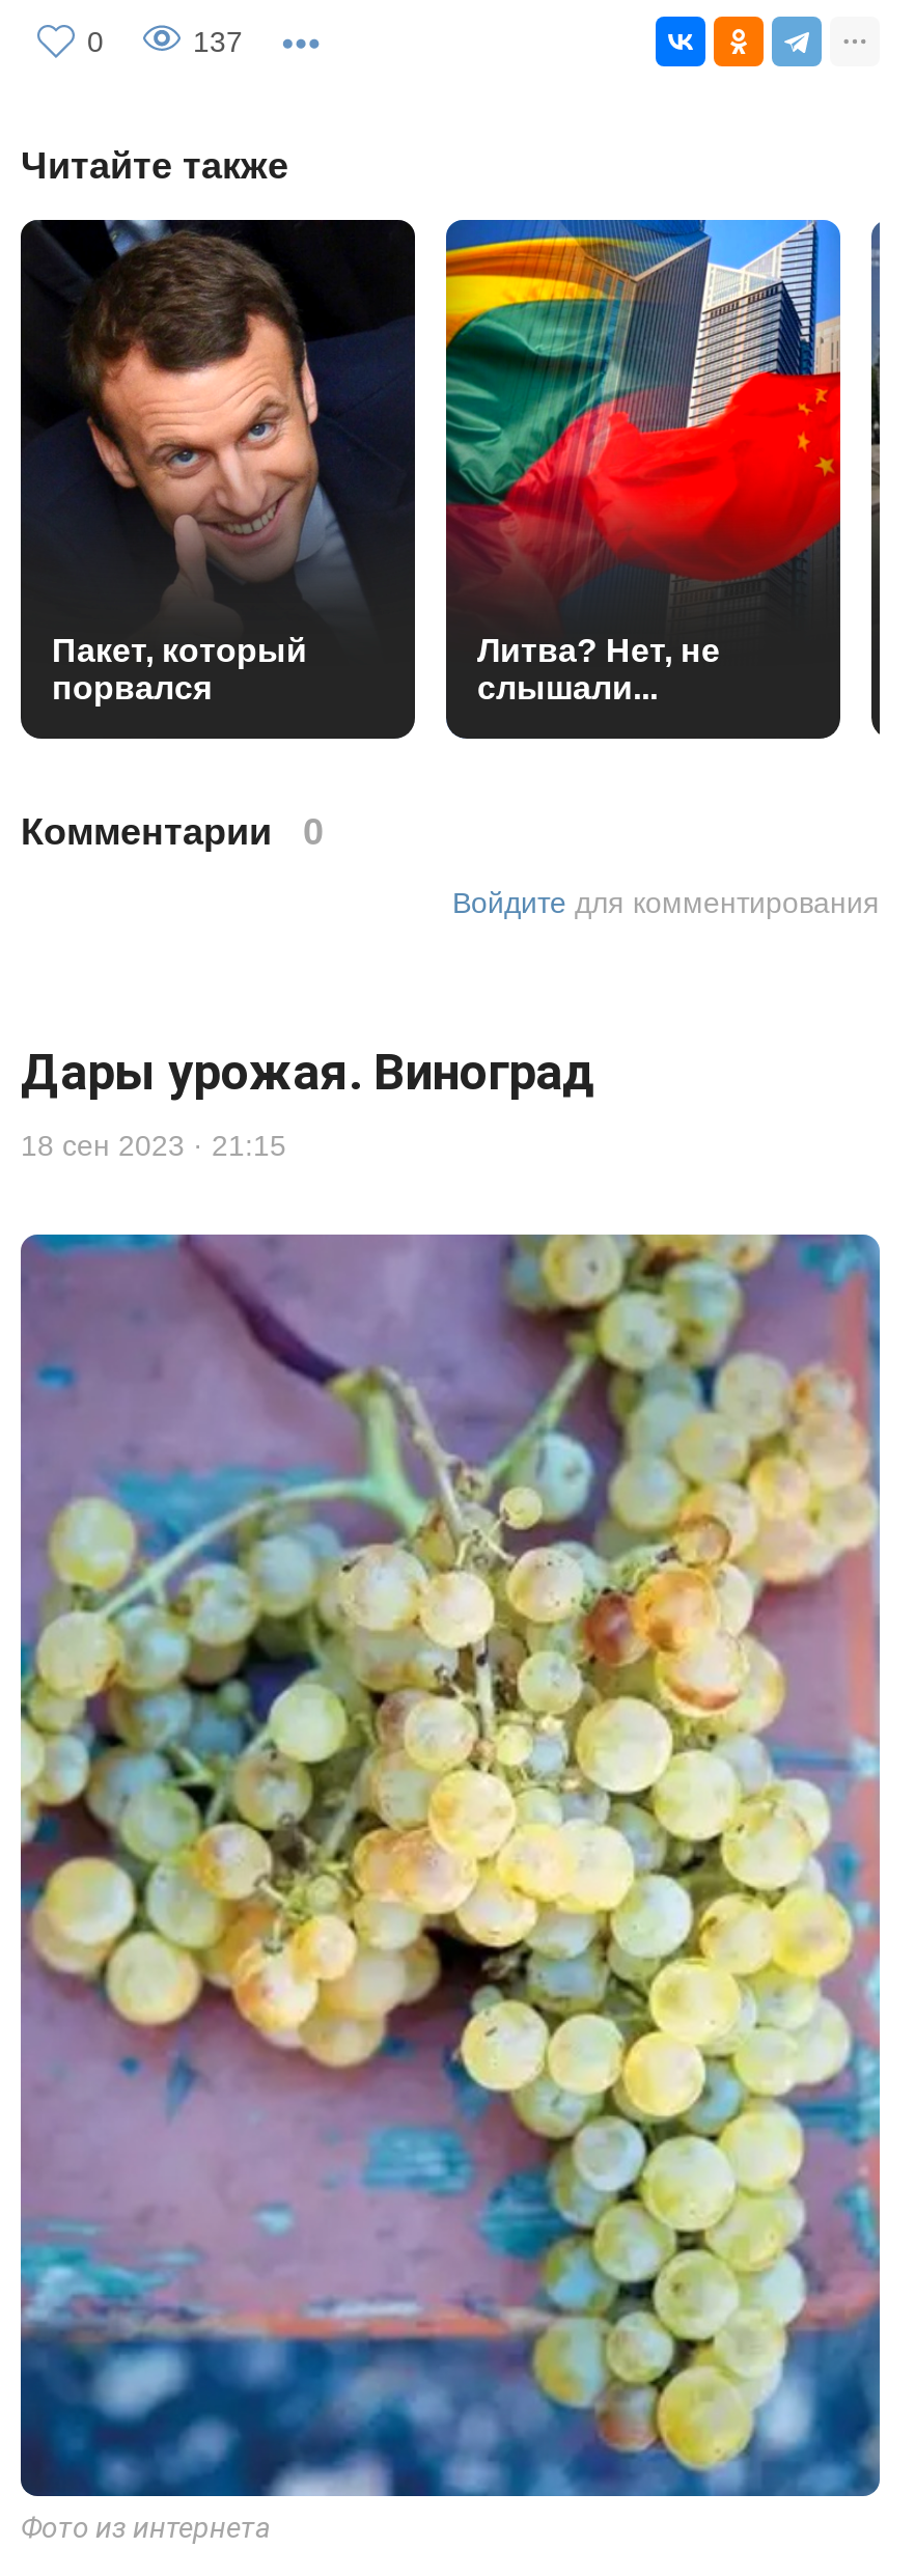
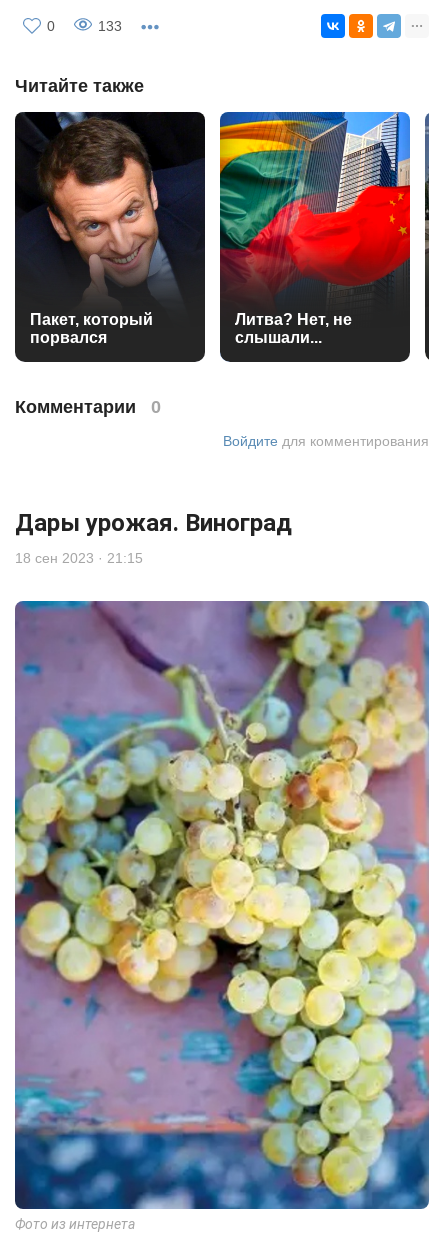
- 137
+ 133
